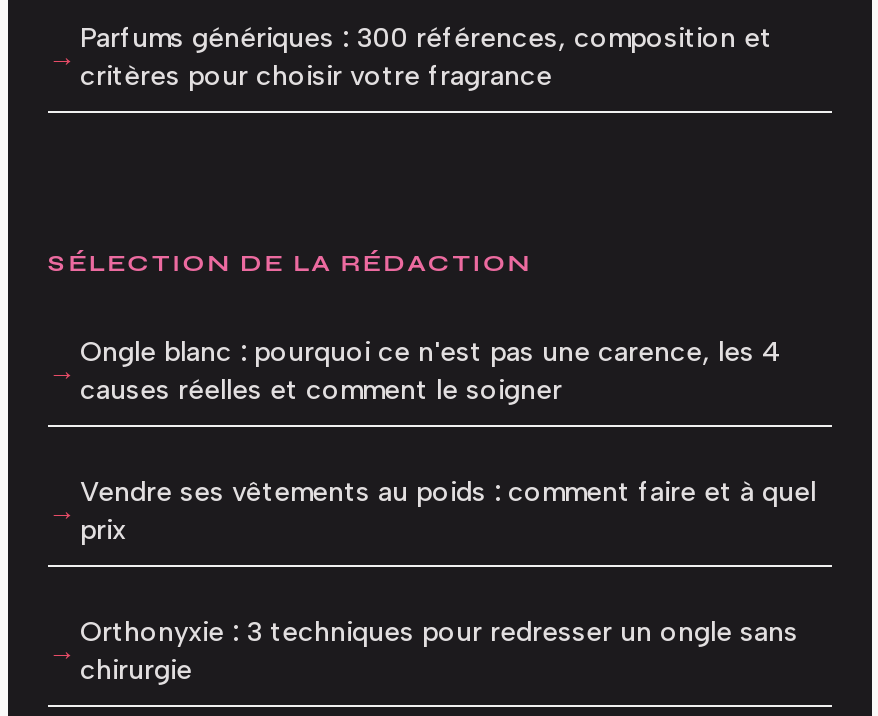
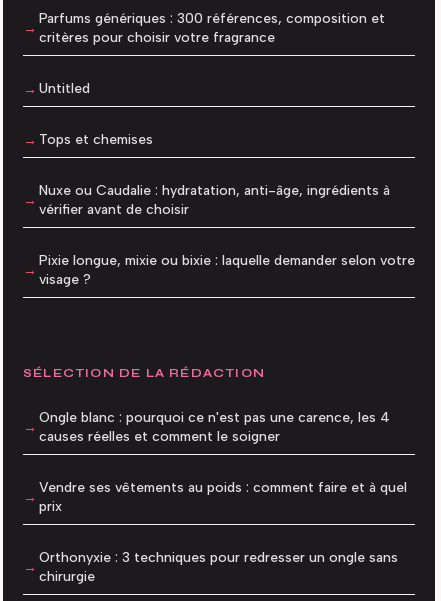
+ Untitled
+ Tops et chemises
+ Nuxe ou Caudalie : hydratation, anti-âge, ingrédients à
+ vérifier avant de choisir
+ Pixie longue, mixie ou bixie : laquelle demander selon votre
+ visage ?
